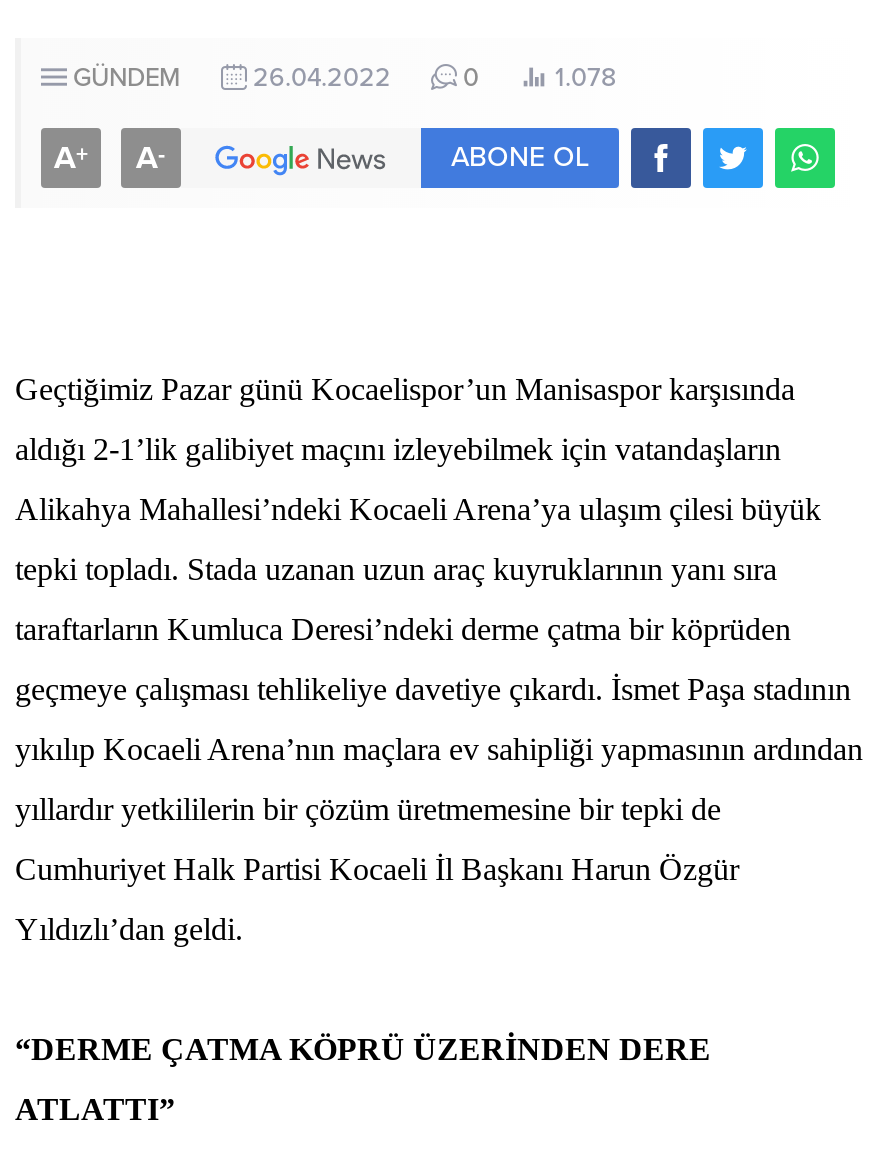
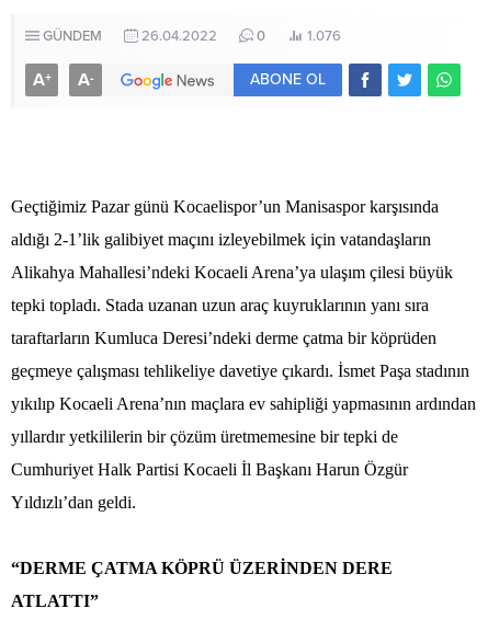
- 1.078
+ 1.076
